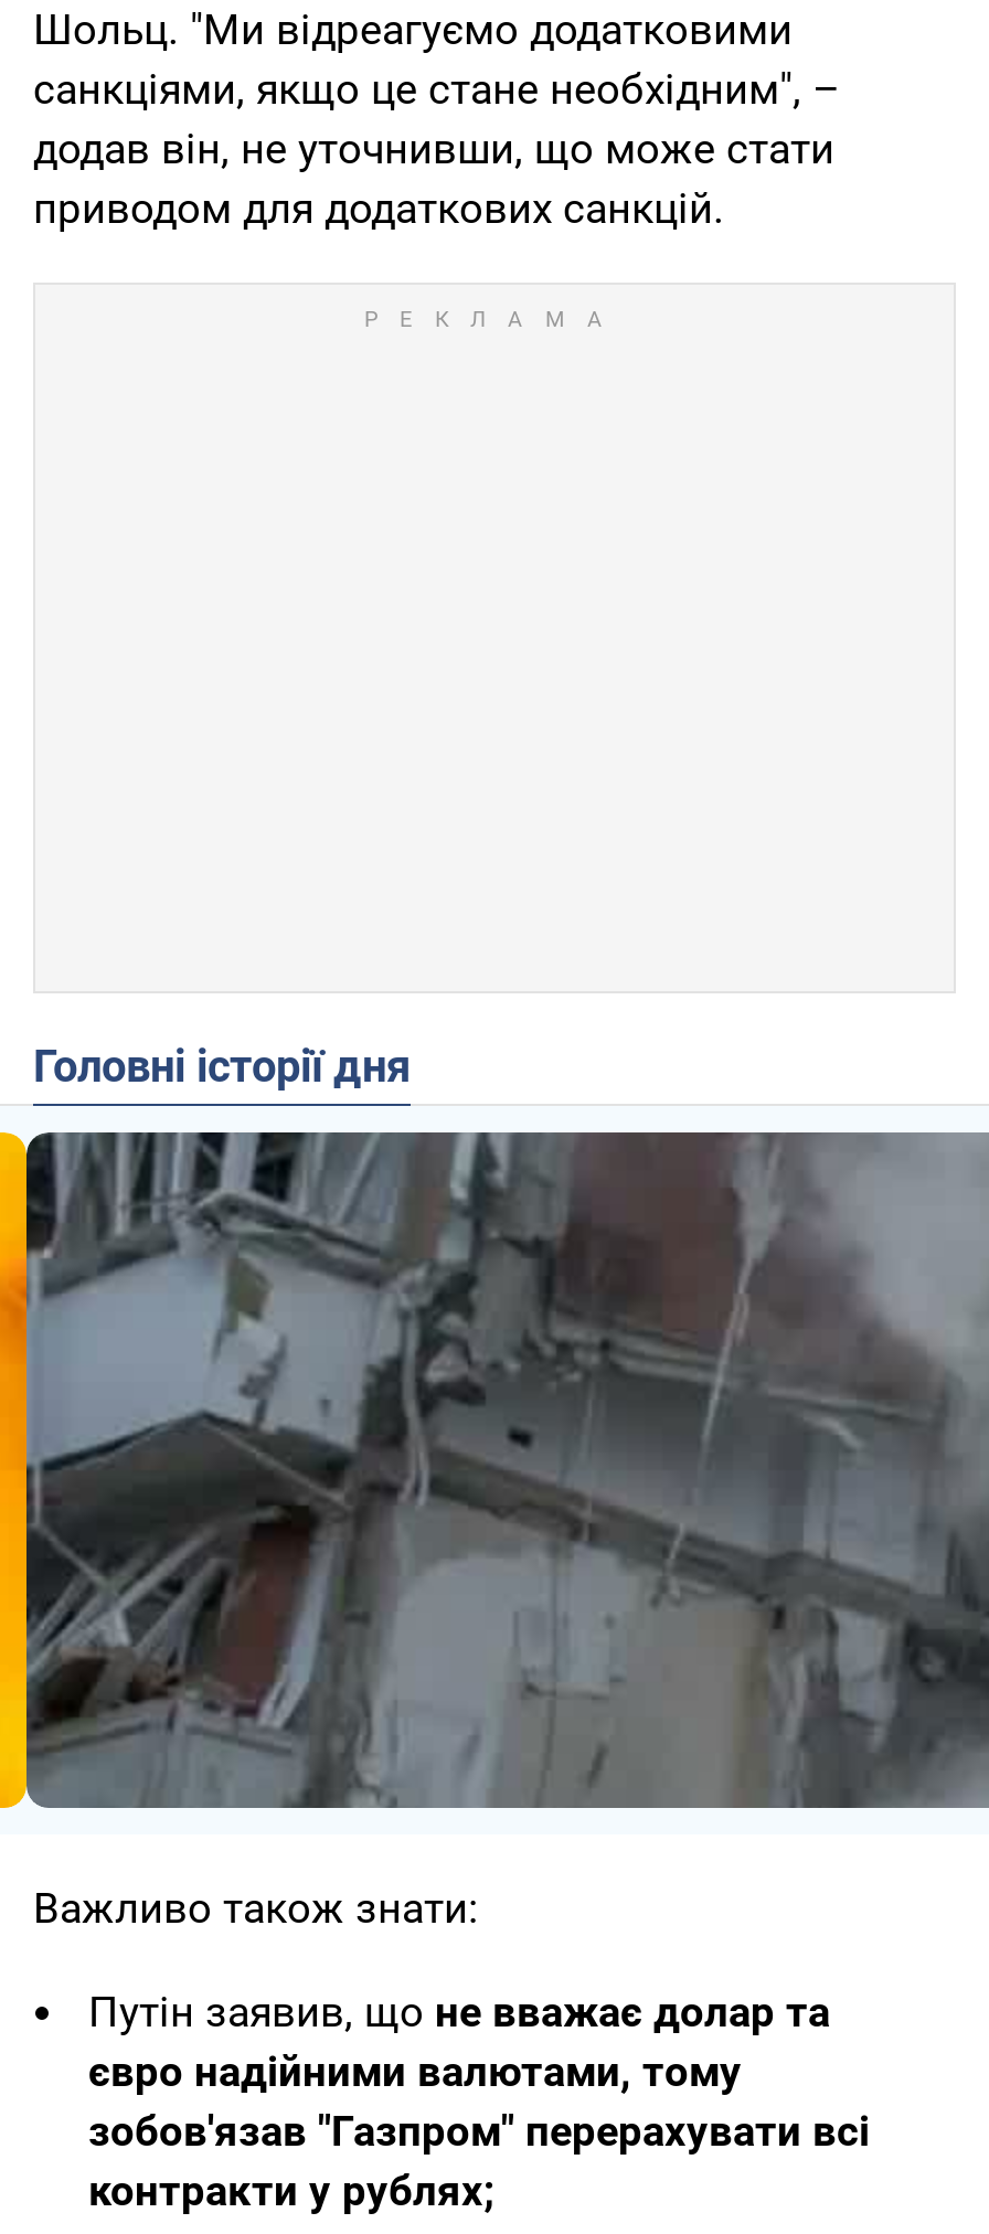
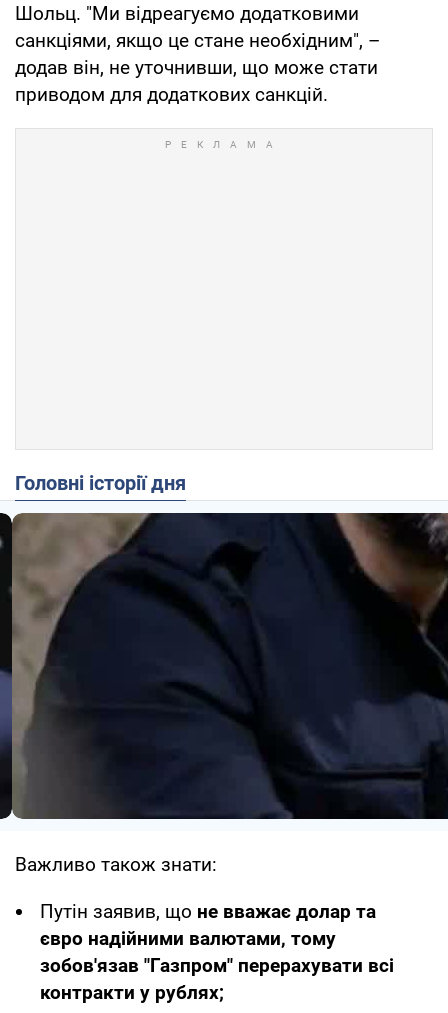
- [image]
+ [image]
